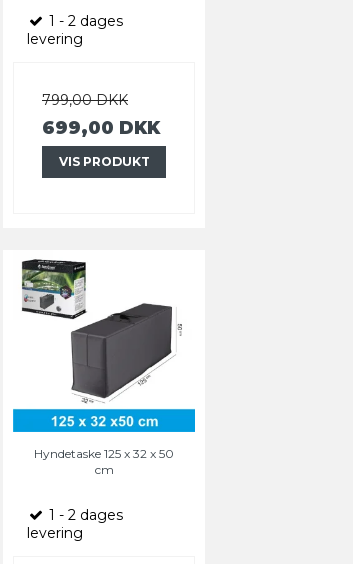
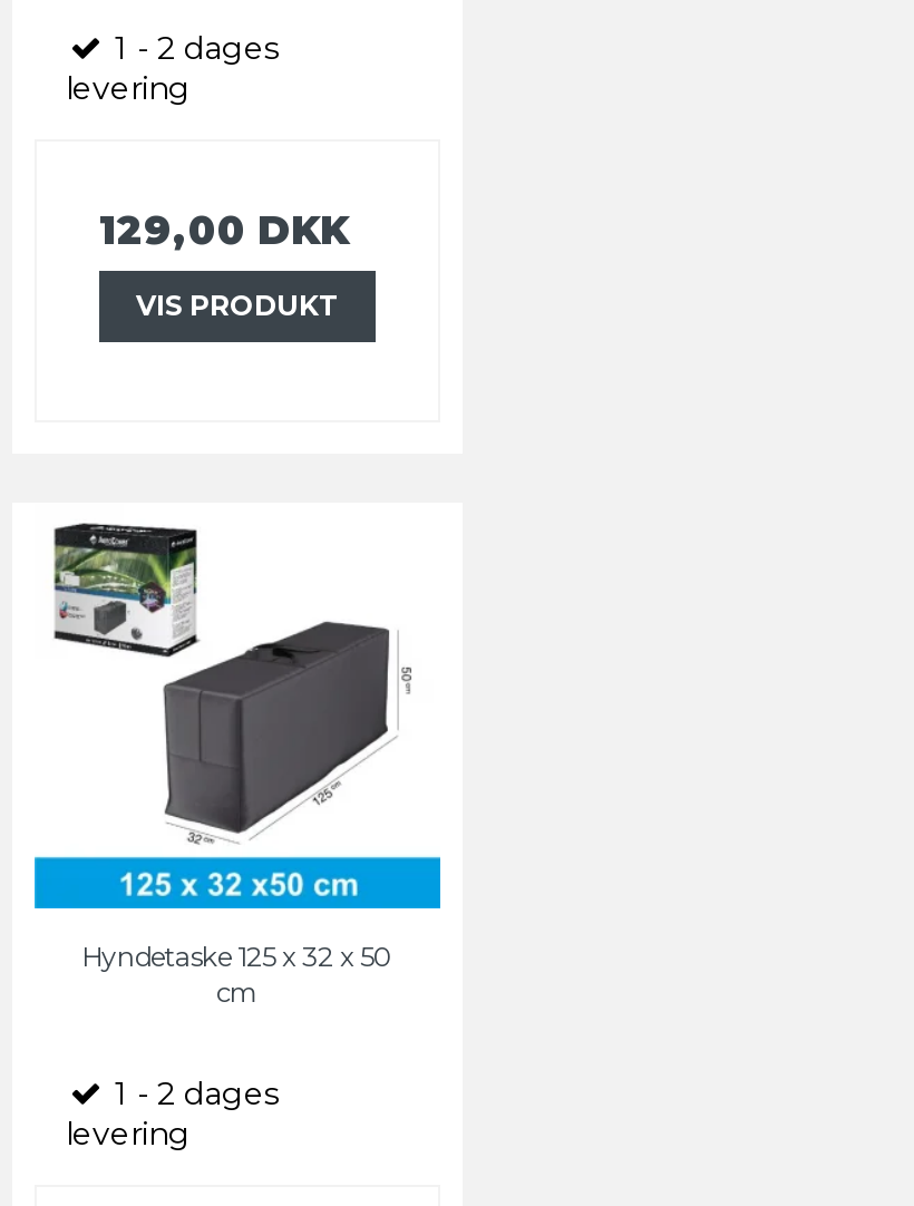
- 799,00 DKK
- 699,00 DKK
+ 129,00 DKK
